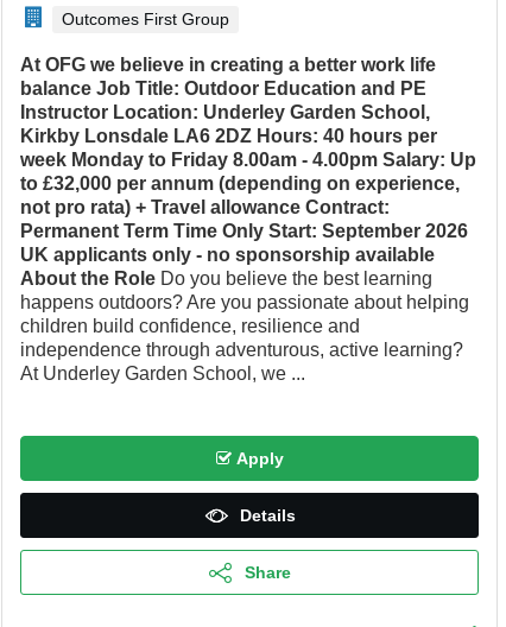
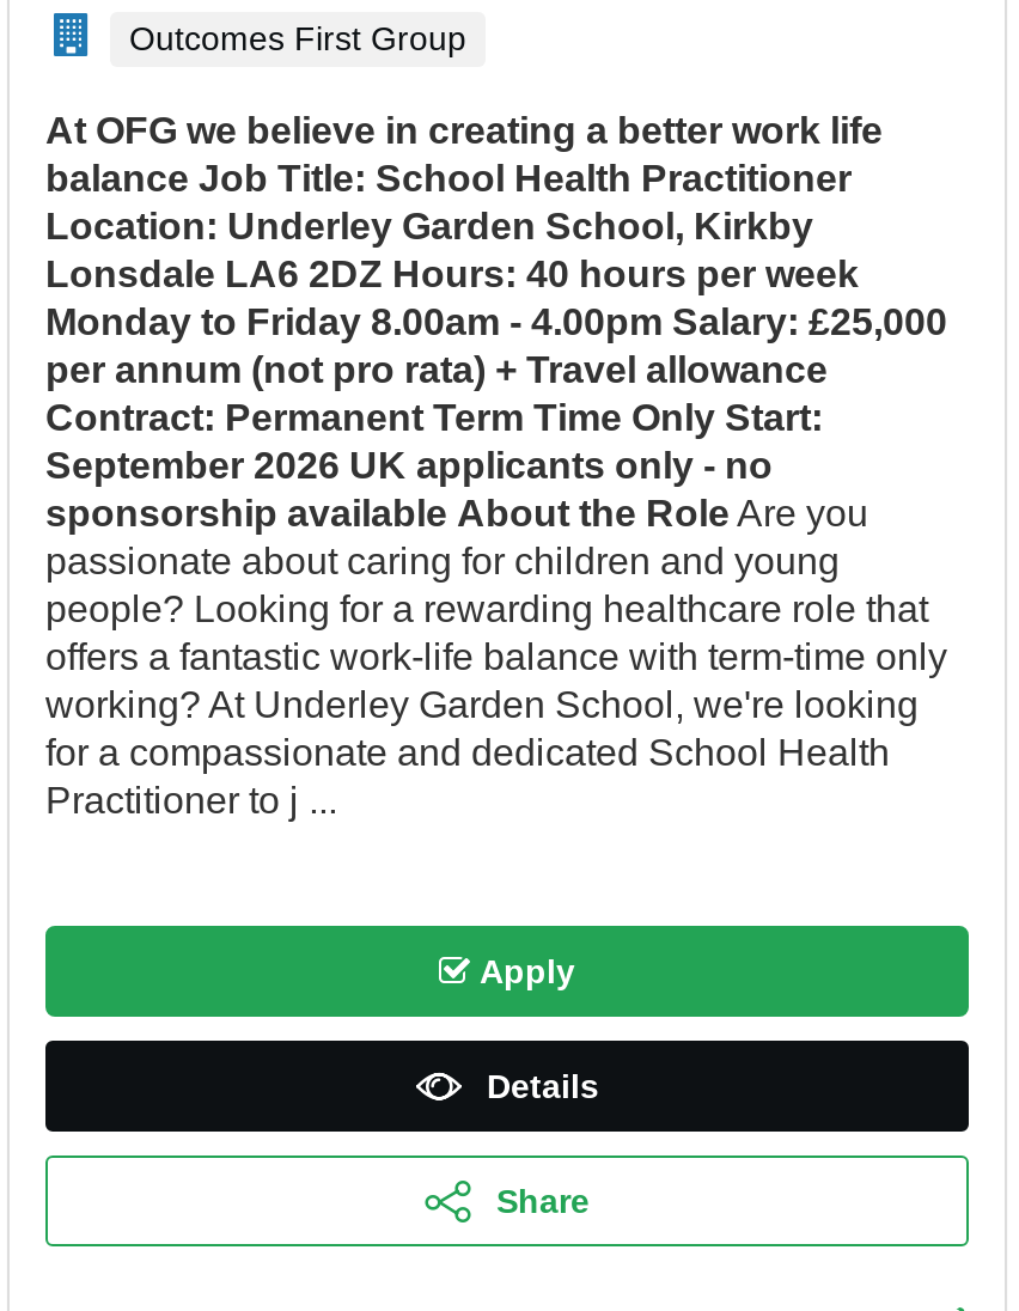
- balance Job Title: Outdoor Education and PE
- Instructor Location: Underley Garden School,
- Kirkby Lonsdale LA6 2DZ Hours: 40 hours per
- week Monday to Friday 8.00am - 4.00pm Salary: Up
- to £32,000 per annum (depending on experience,
- not pro rata) + Travel allowance Contract:
- Permanent Term Time Only Start: September 2026
- UK applicants only - no sponsorship available
- About the Role Do you believe the best learning
- happens outdoors? Are you passionate about helping
- children build confidence, resilience and
- independence through adventurous, active learning?
- At Underley Garden School, we ...
+ balance Job Title: School Health Practitioner
+ Location: Underley Garden School, Kirkby
+ Lonsdale LA6 2DZ Hours: 40 hours per week
+ Monday to Friday 8.00am - 4.00pm Salary: £25,000
+ per annum (not pro rata) + Travel allowance
+ Contract: Permanent Term Time Only Start:
+ September 2026 UK applicants only - no
+ sponsorship available About the Role Are you
+ passionate about caring for children and young
+ people? Looking for a rewarding healthcare role that
+ offers a fantastic work-life balance with term-time only
+ working? At Underley Garden School, we're looking
+ for a compassionate and dedicated School Health
+ Practitioner to j ...
